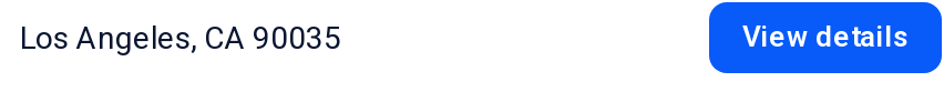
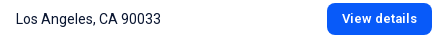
- Los Angeles, CA 90035
+ Los Angeles, CA 90033
